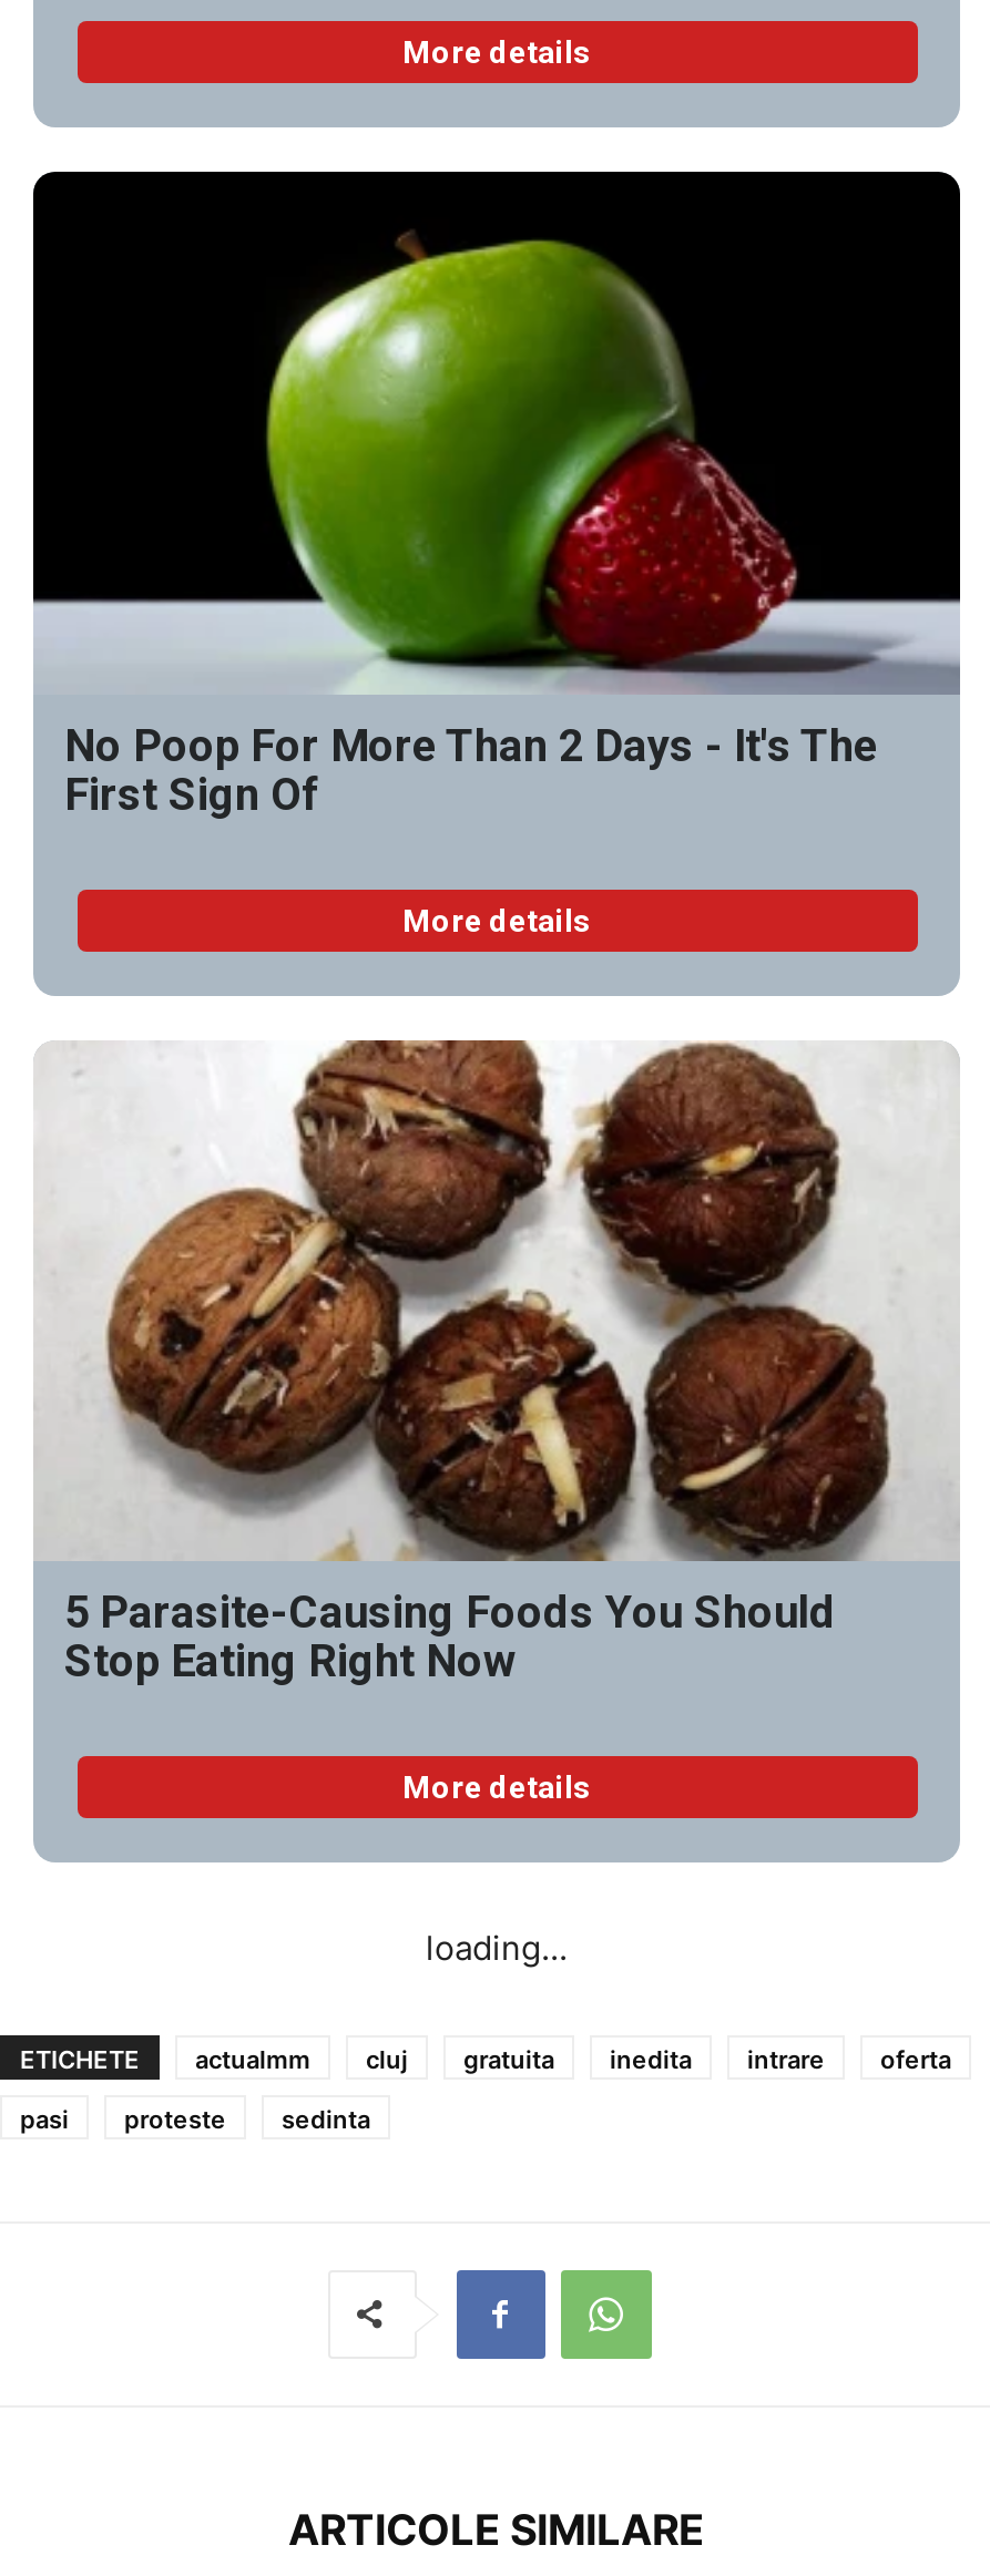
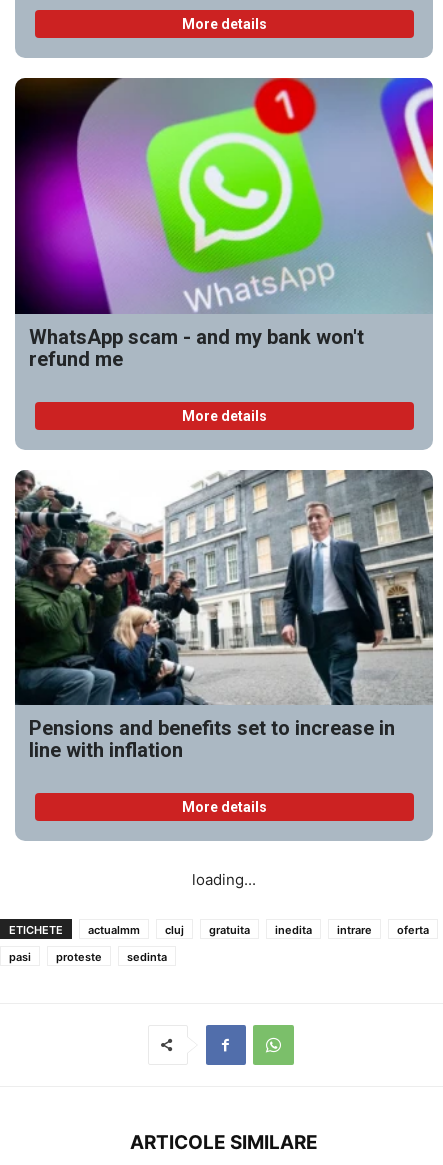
- [image]
- No Poop For More Than 2 Days - It's The
- First Sign Of
+ [image]
+ WhatsApp scam - and my bank won't
+ refund me

- [image]
- 5 Parasite-Causing Foods You Should
- Stop Eating Right Now
+ [image]
+ Pensions and benefits set to increase in
+ line with inflation
